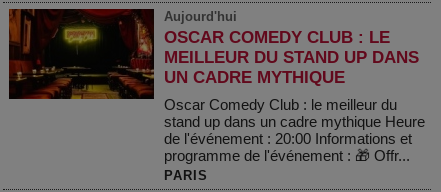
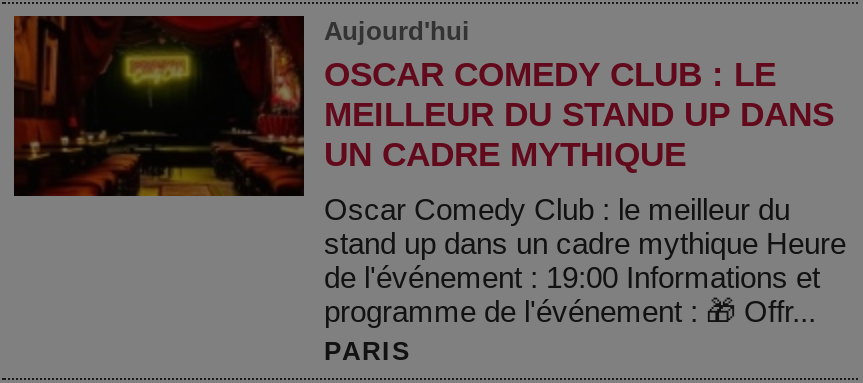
- de l'événement : 20:00 Informations et
+ de l'événement : 19:00 Informations et
